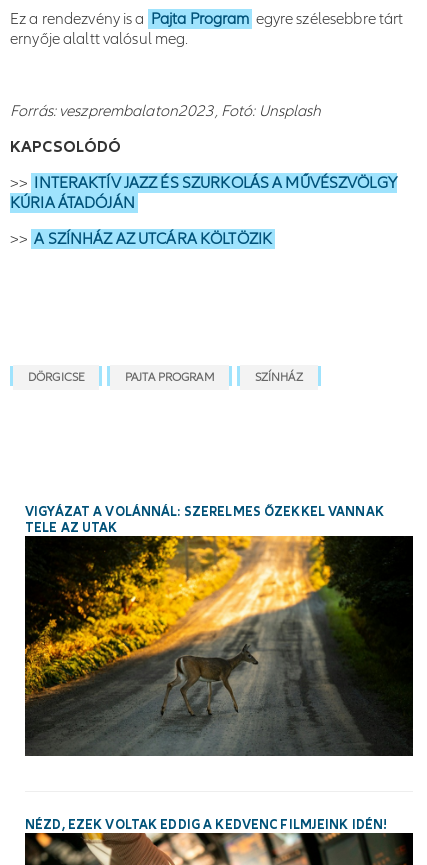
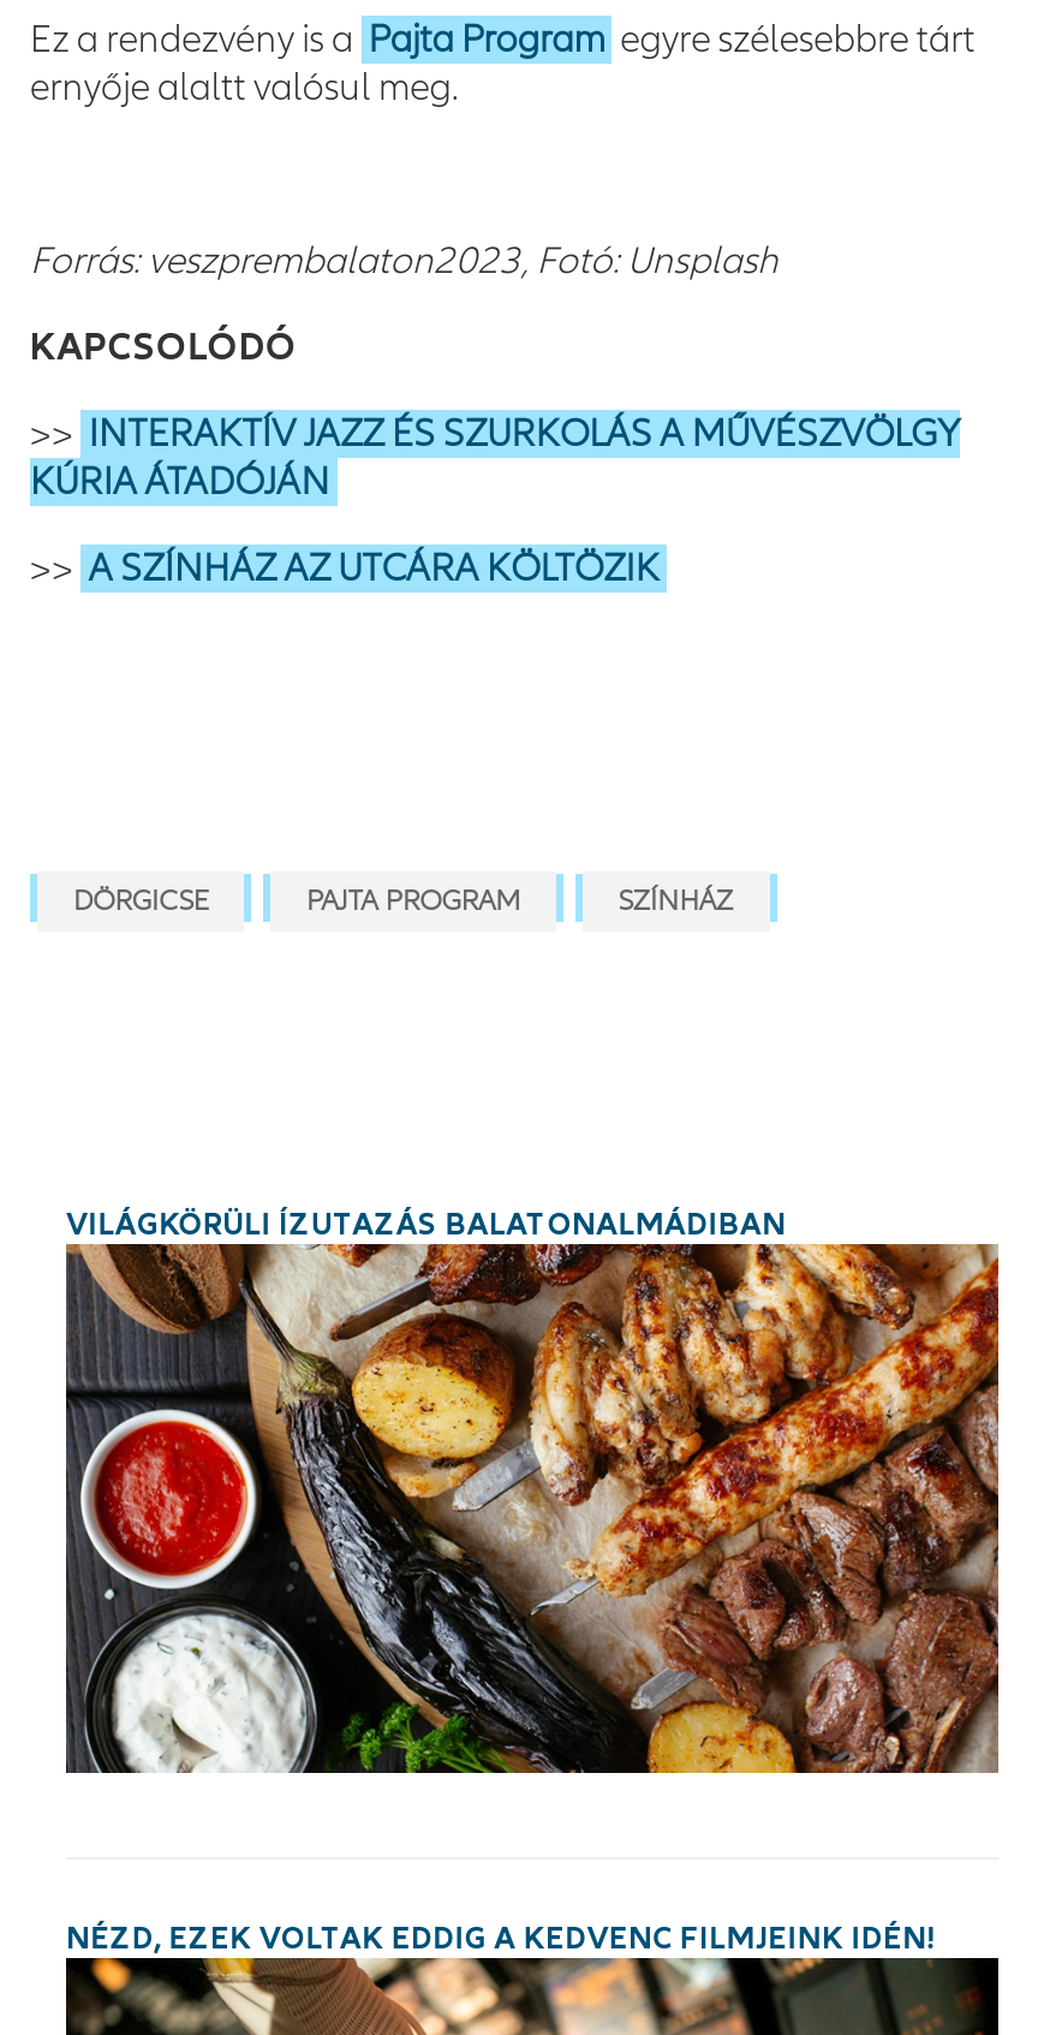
- [image]
- VIGYÁZAT A VOLÁNNÁL: SZERELMES ŐZEKKEL VANNAK
- TELE AZ UTAK
+ [image]
+ VILÁGKÖRÜLI ÍZUTAZÁS BALATONALMÁDIBAN
